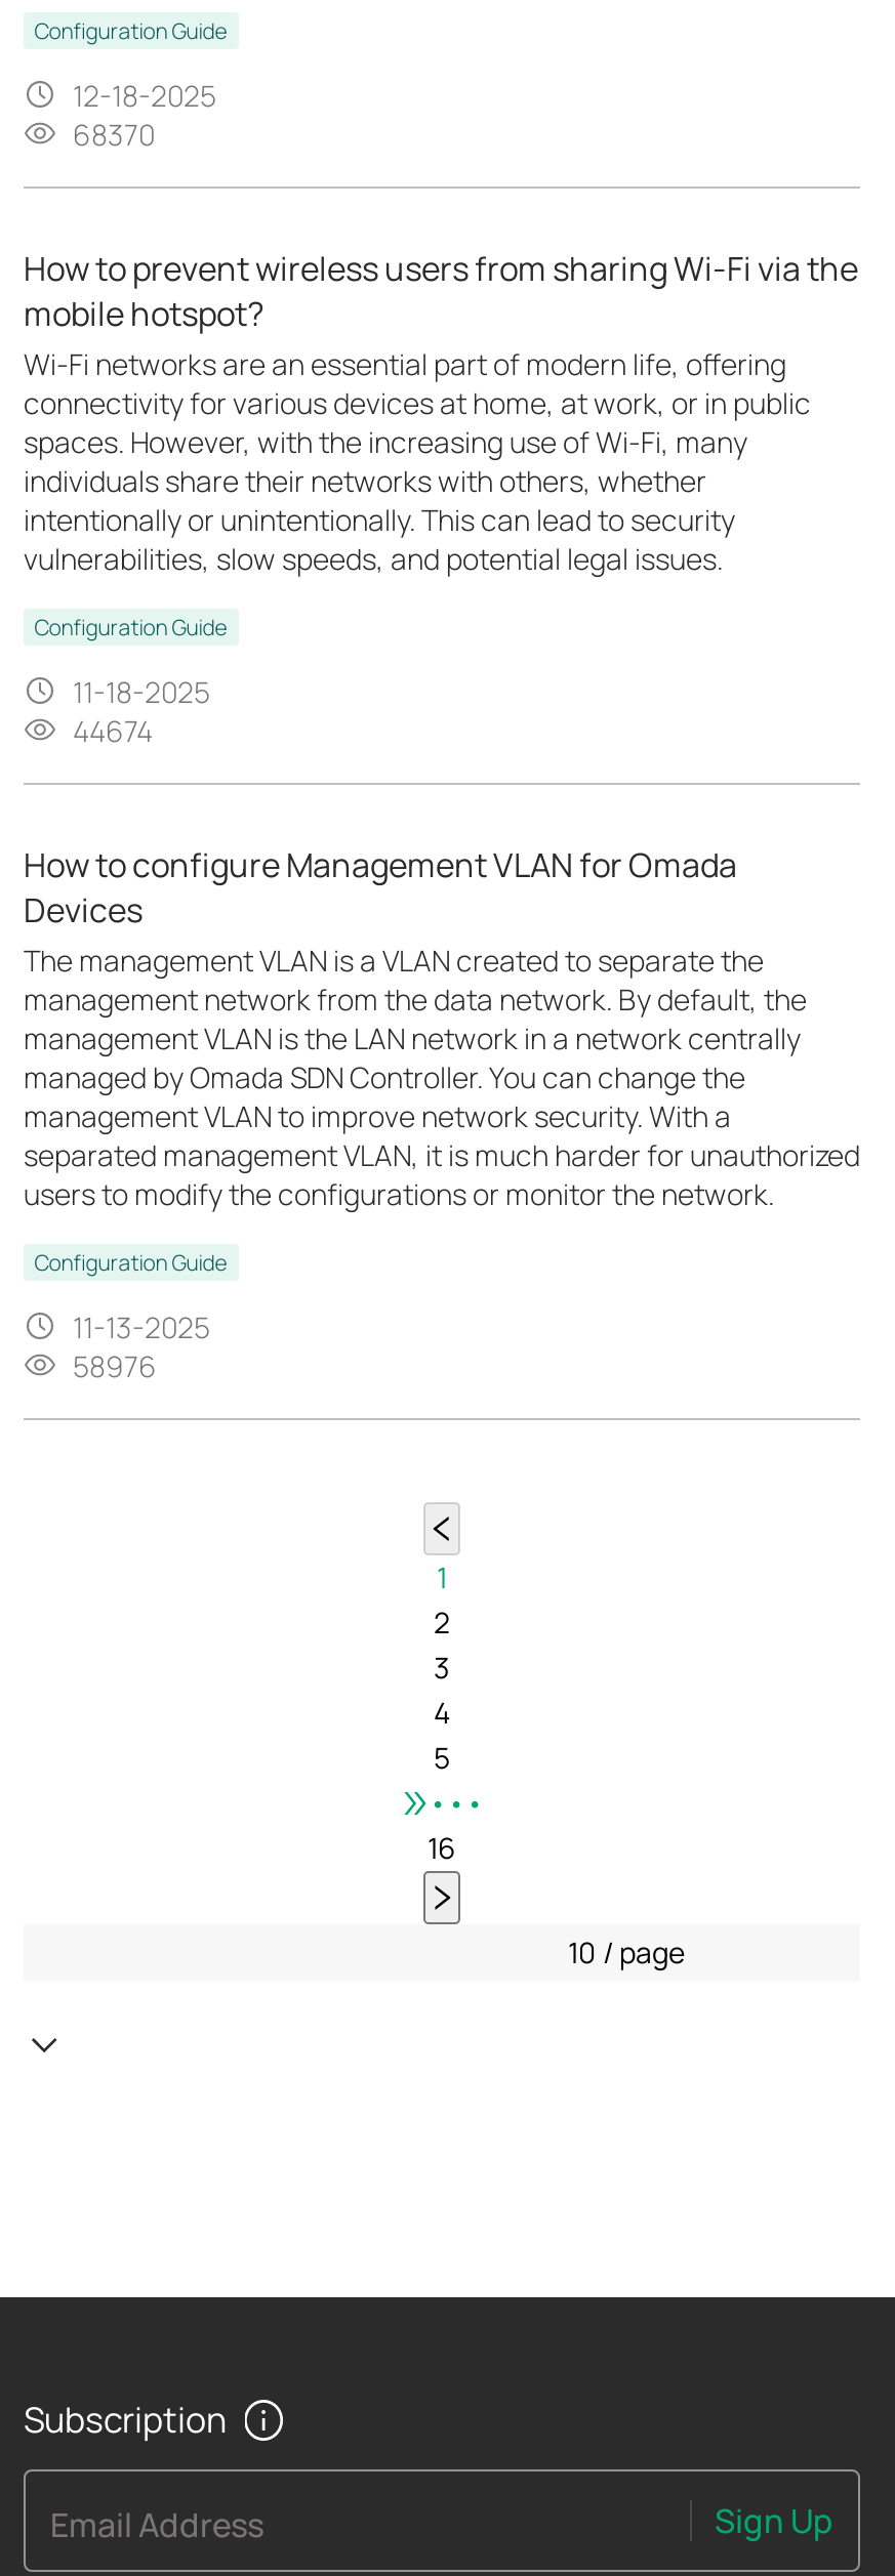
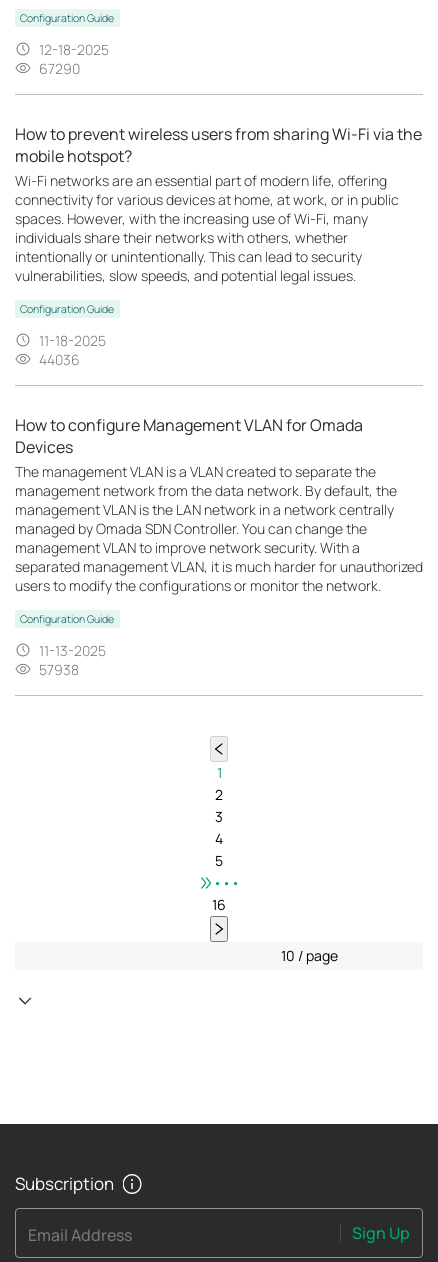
- 68370
+ 67290

- 44674
+ 44036

- 58976
+ 57938
